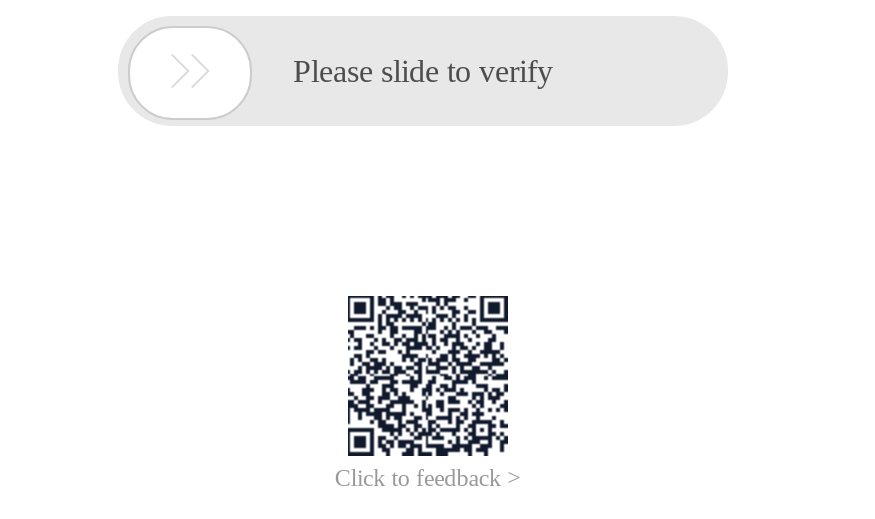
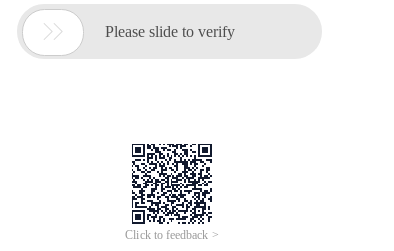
- [image]
+ [image]
